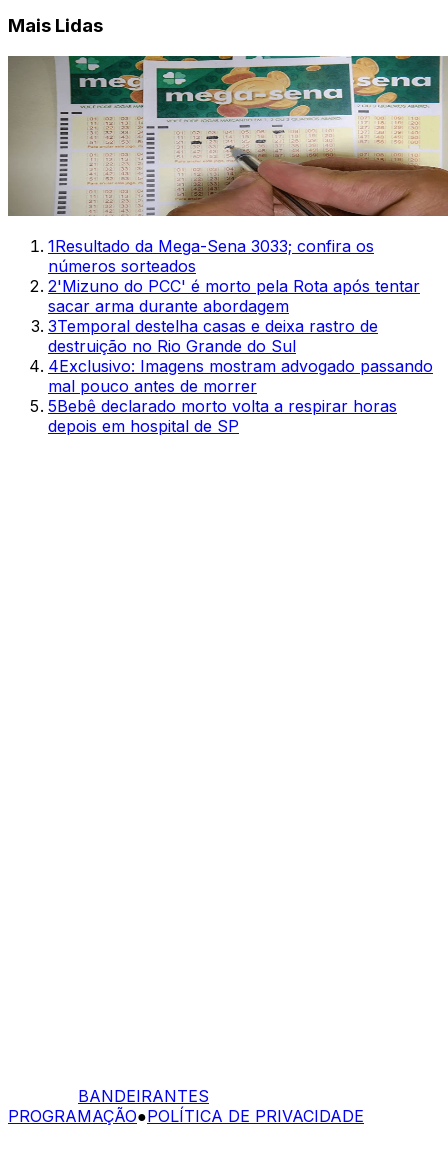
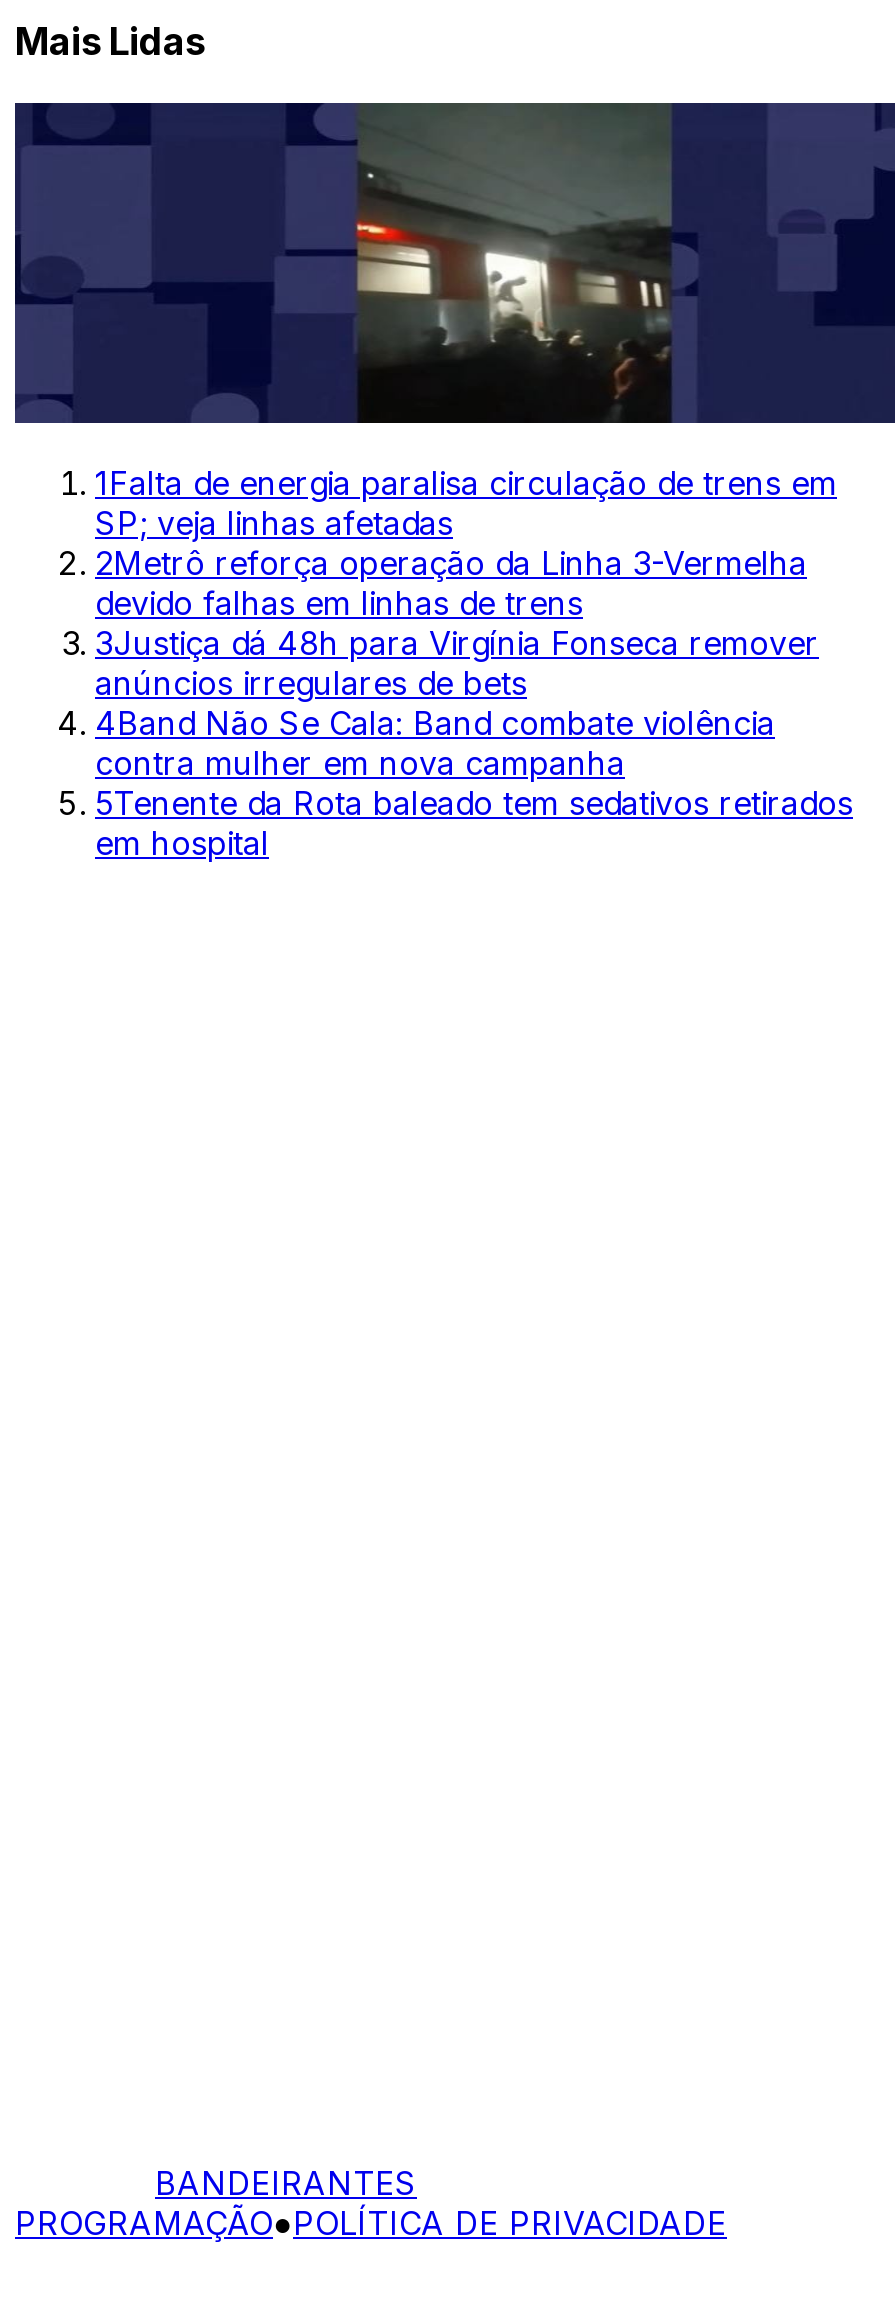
- [image]
- 1 Resultado da Mega-Sena 3033; confira os
- números sorteados
- 2'Mizuno do PCC' é morto pela Rota após tentar
- sacar arma durante abordagem
- 3Temporal destelha casas e deixa rastro de
- destruição no Rio Grande do Sul
- 4Exclusivo: Imagens mostram advogado passando
- mal pouco antes de morrer
- 5Bebê declarado morto volta a respirar horas
- depois em hospital de SP
+ [image]
+ 1 Falta de energia paralisa circulação de trens em
+ SP; veja linhas afetadas
+ 2Metrô reforça operação da Linha 3-Vermelha
+ devido falhas em linhas de trens
+ 3Justiça dá 48h para Virgínia Fonseca remover
+ anúncios irregulares de bets
+ 4Band Não Se Cala: Band combate violência
+ contra mulher em nova campanha
+ 5Tenente da Rota baleado tem sedativos retirados
+ em hospital
